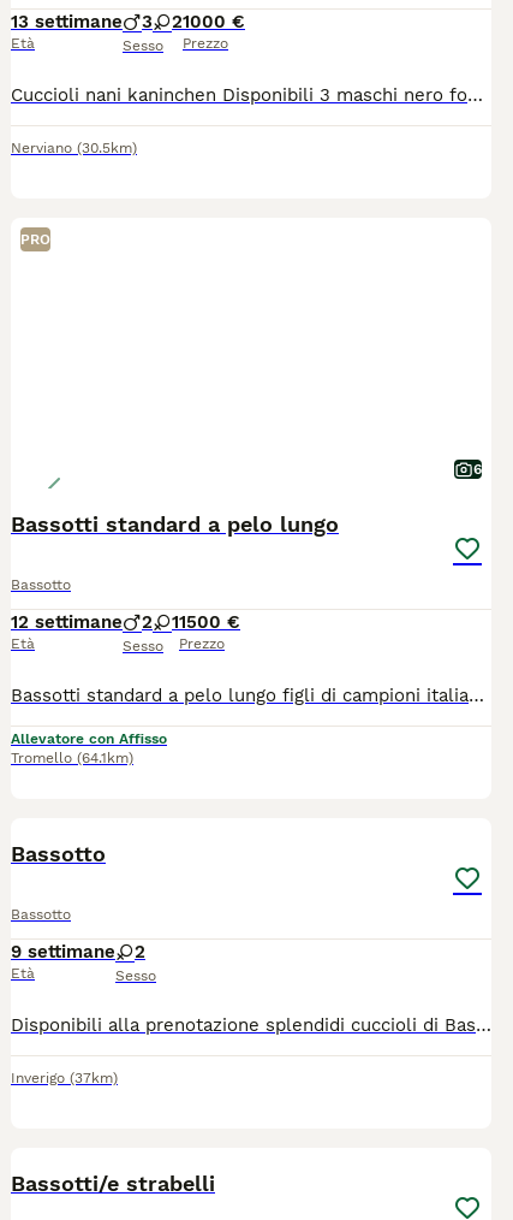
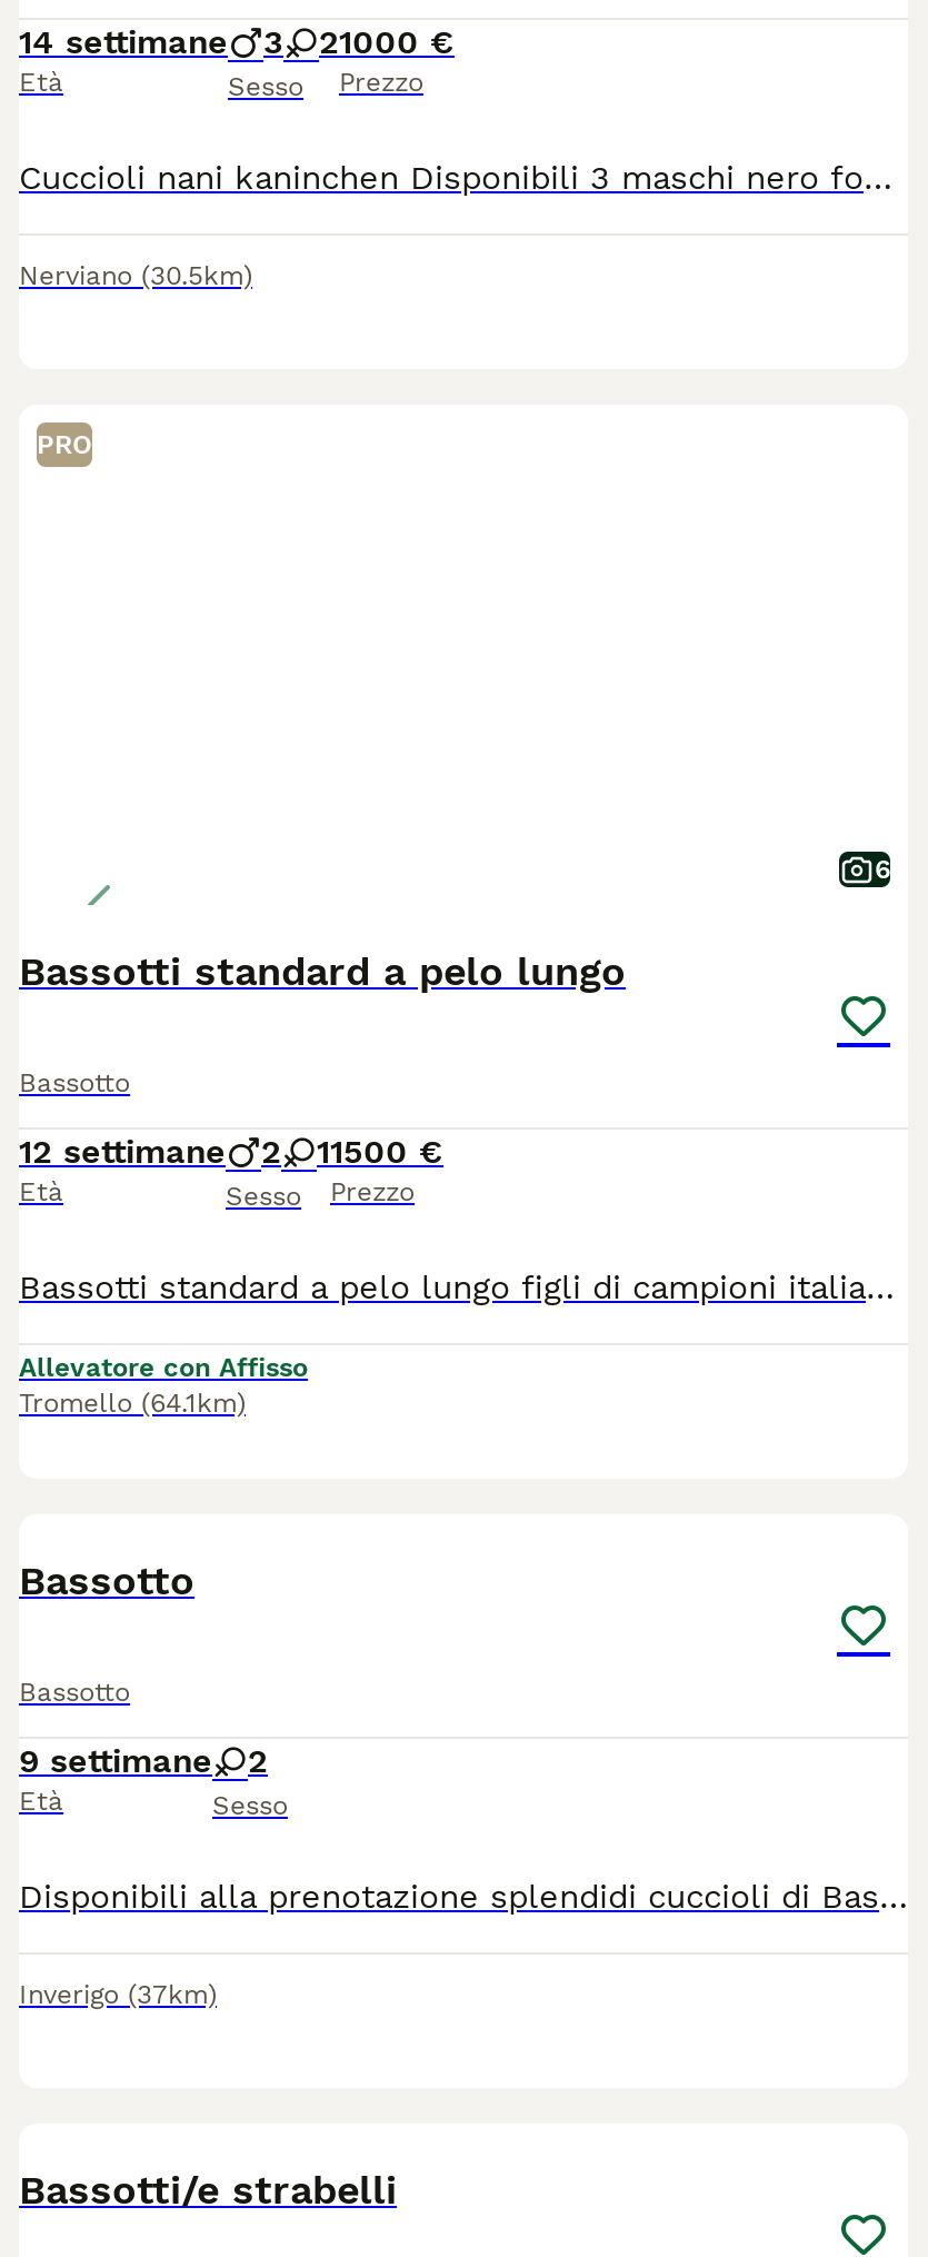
- 13 settimane 3 2 1000 €
+ 14 settimane 3 2 1000 €
